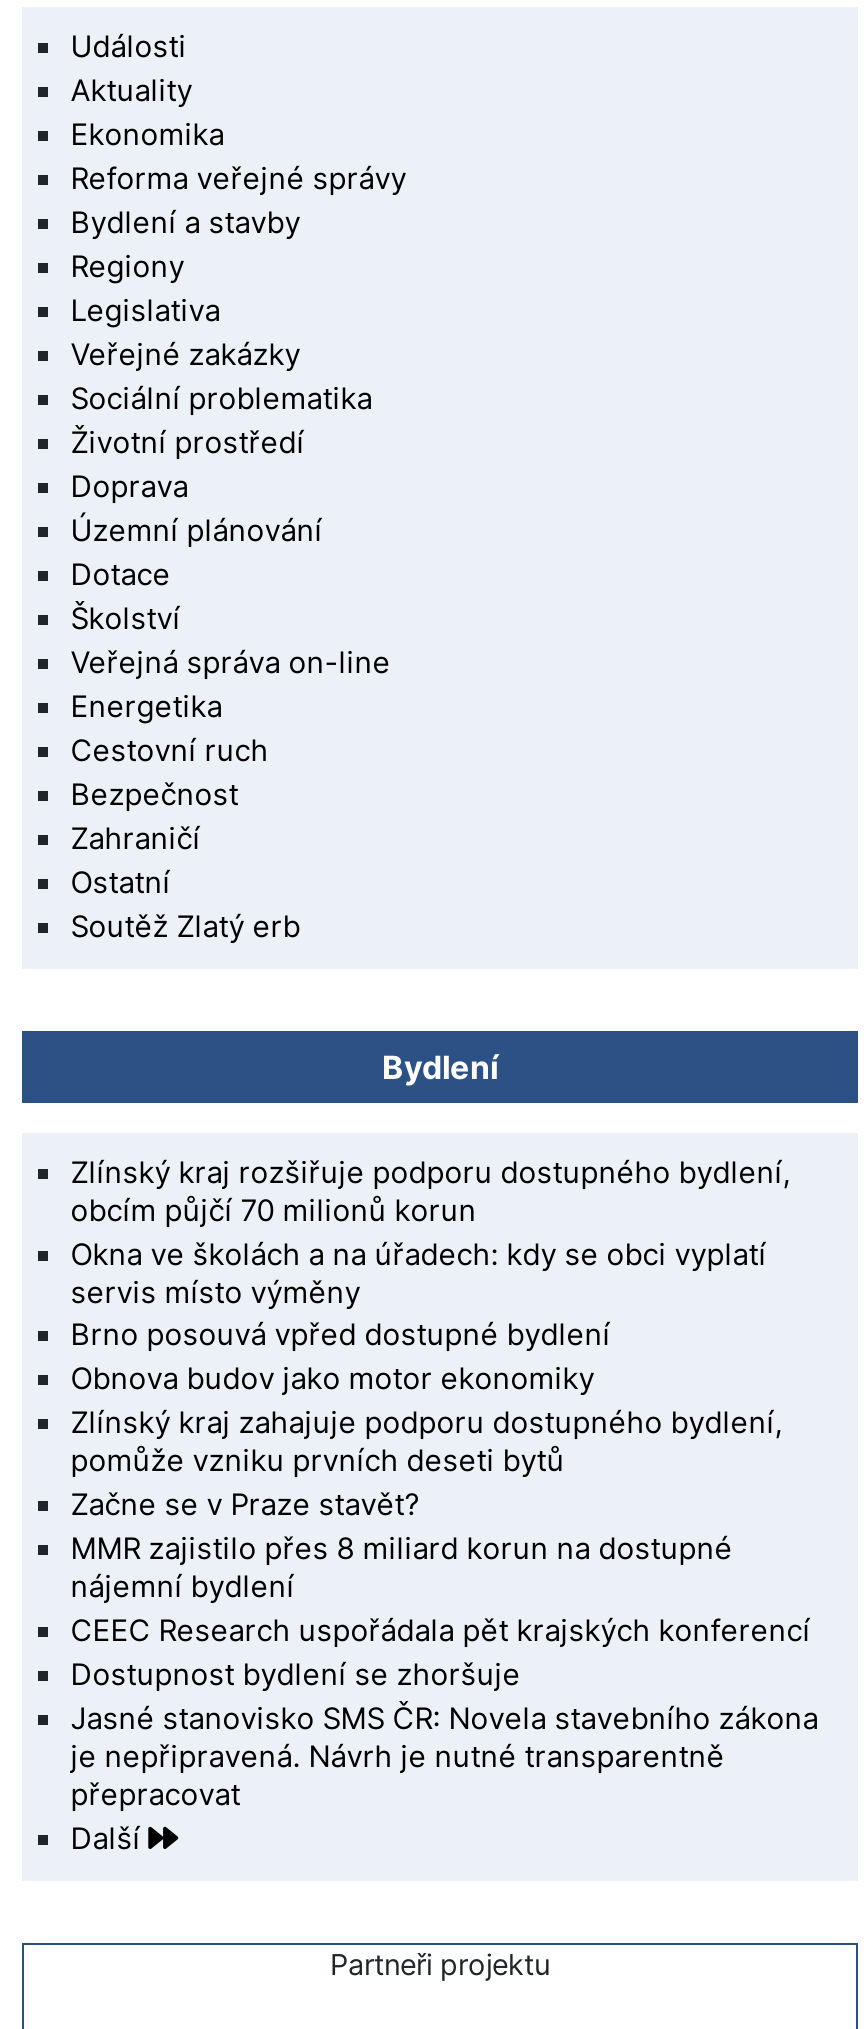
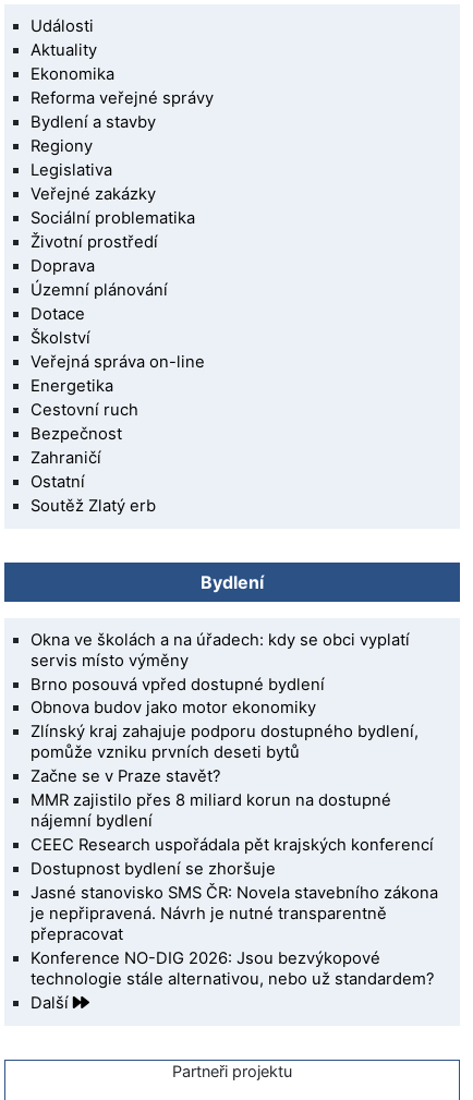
- Zlínský kraj rozšiřuje podporu dostupného bydlení,
- obcím půjčí 70 milionů korun

moved up: Okna ve školách a na úřadech: kdy se obci vyplatí | servis místo výměny | Brno posouvá vpřed dostupné bydlení | ... | je nepřipravená. Návrh je nutné transparentně | přepracovat

+ Konference NO-DIG 2026: Jsou bezvýkopové
+ technologie stále alternativou, nebo už standardem?
